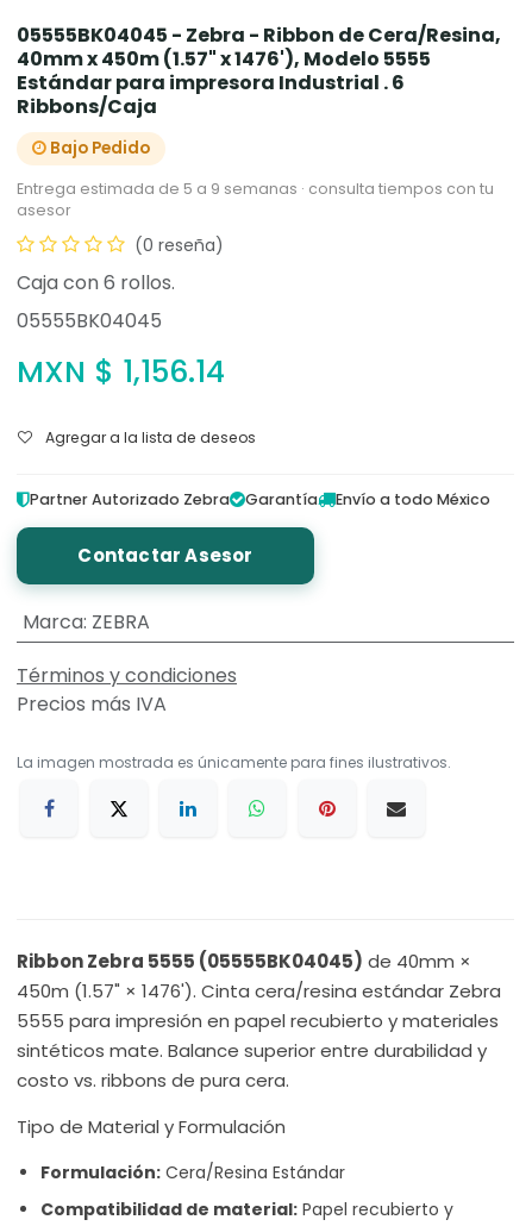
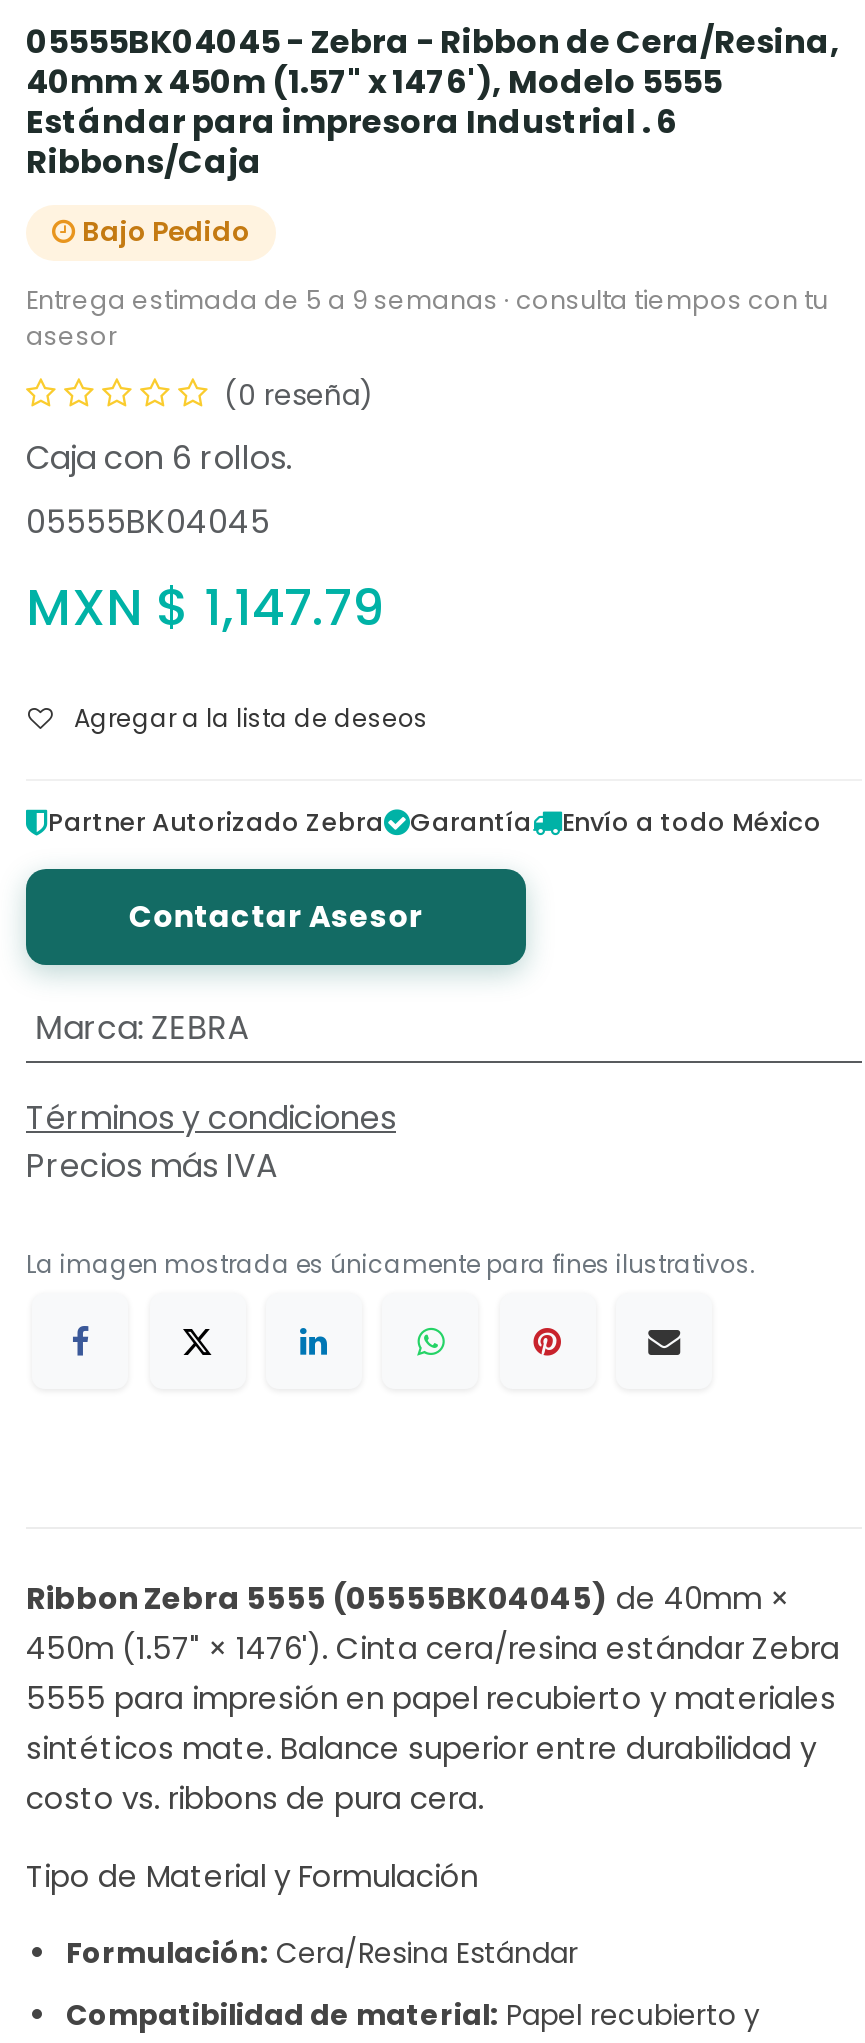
- MXN $1,156.14
+ MXN $1,147.79
